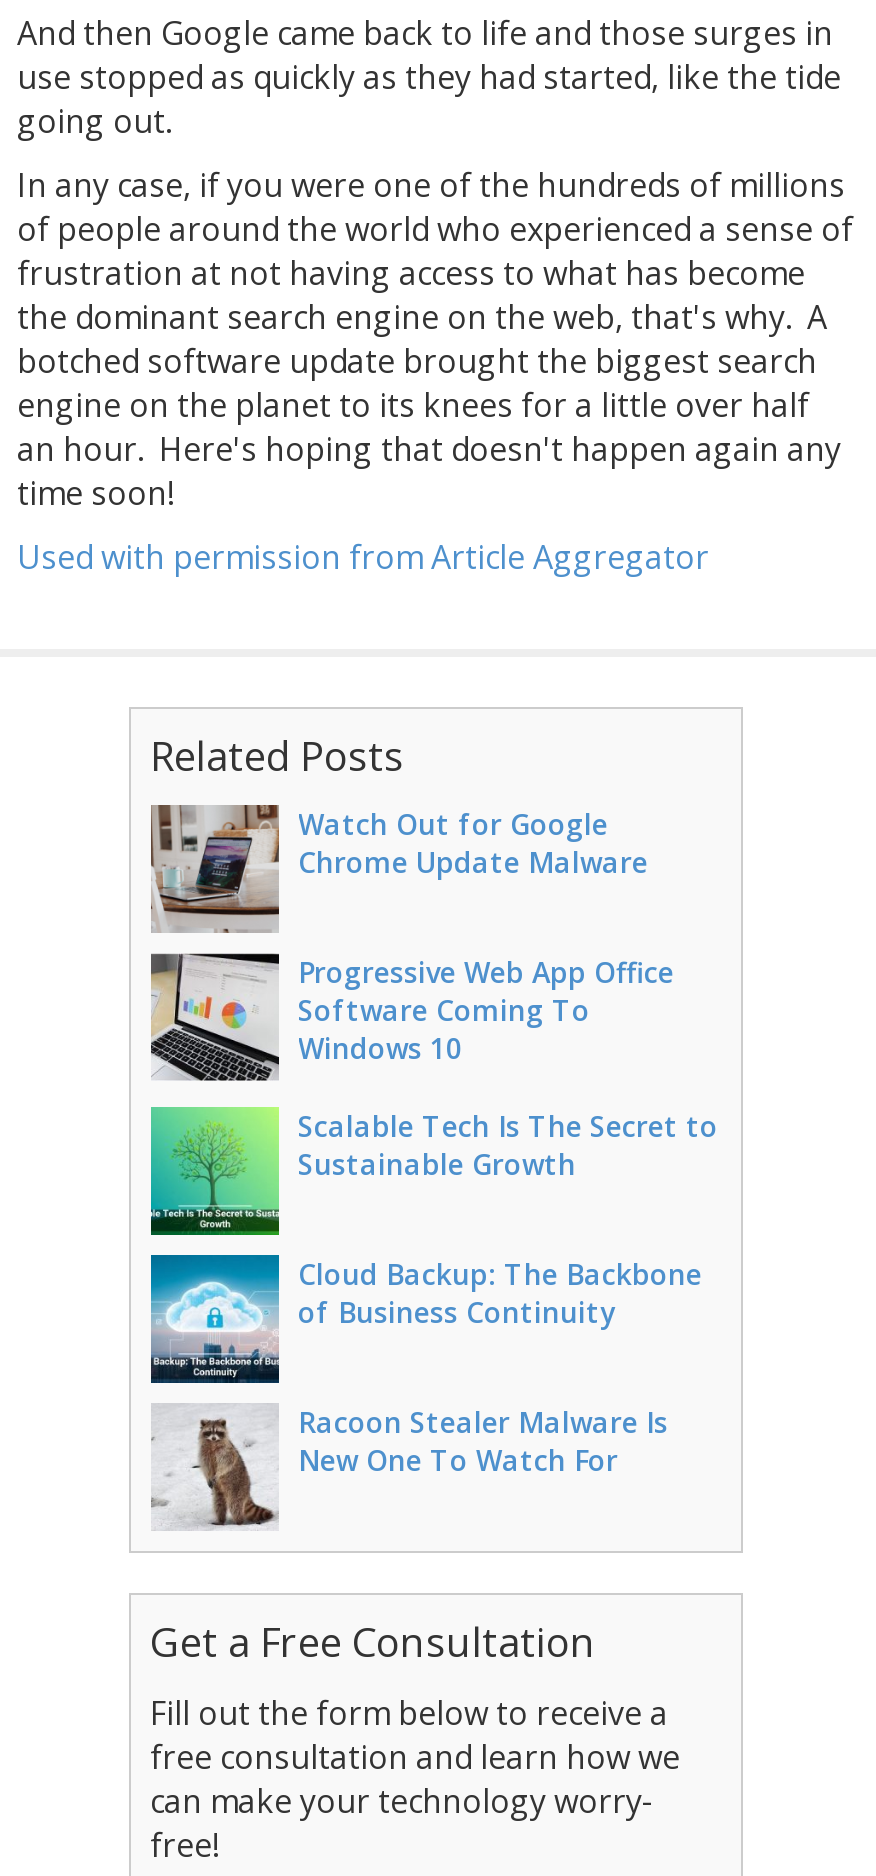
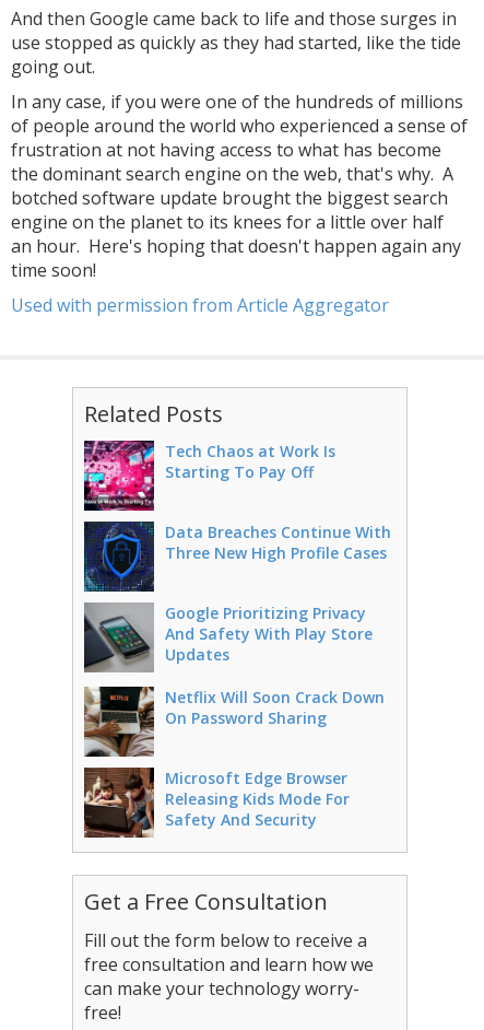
- [image]
- Watch Out for Google
- Chrome Update Malware
+ [image]
+ Tech Chaos at Work Is
+ Starting To Pay Off

- [image]
- Progressive Web App Office
- Software Coming To
- Windows 10
+ [image]
+ Data Breaches Continue With
+ Three New High Profile Cases

- [image]
- Scalable Tech Is The Secret to
- Sustainable Growth
+ [image]
+ Google Prioritizing Privacy
+ And Safety With Play Store
+ Updates

- [image]
- Cloud Backup: The Backbone
- of Business Continuity
+ [image]
+ Netflix Will Soon Crack Down
+ On Password Sharing

- [image]
- Racoon Stealer Malware Is
- New One To Watch For
+ [image]
+ Microsoft Edge Browser
+ Releasing Kids Mode For
+ Safety And Security
